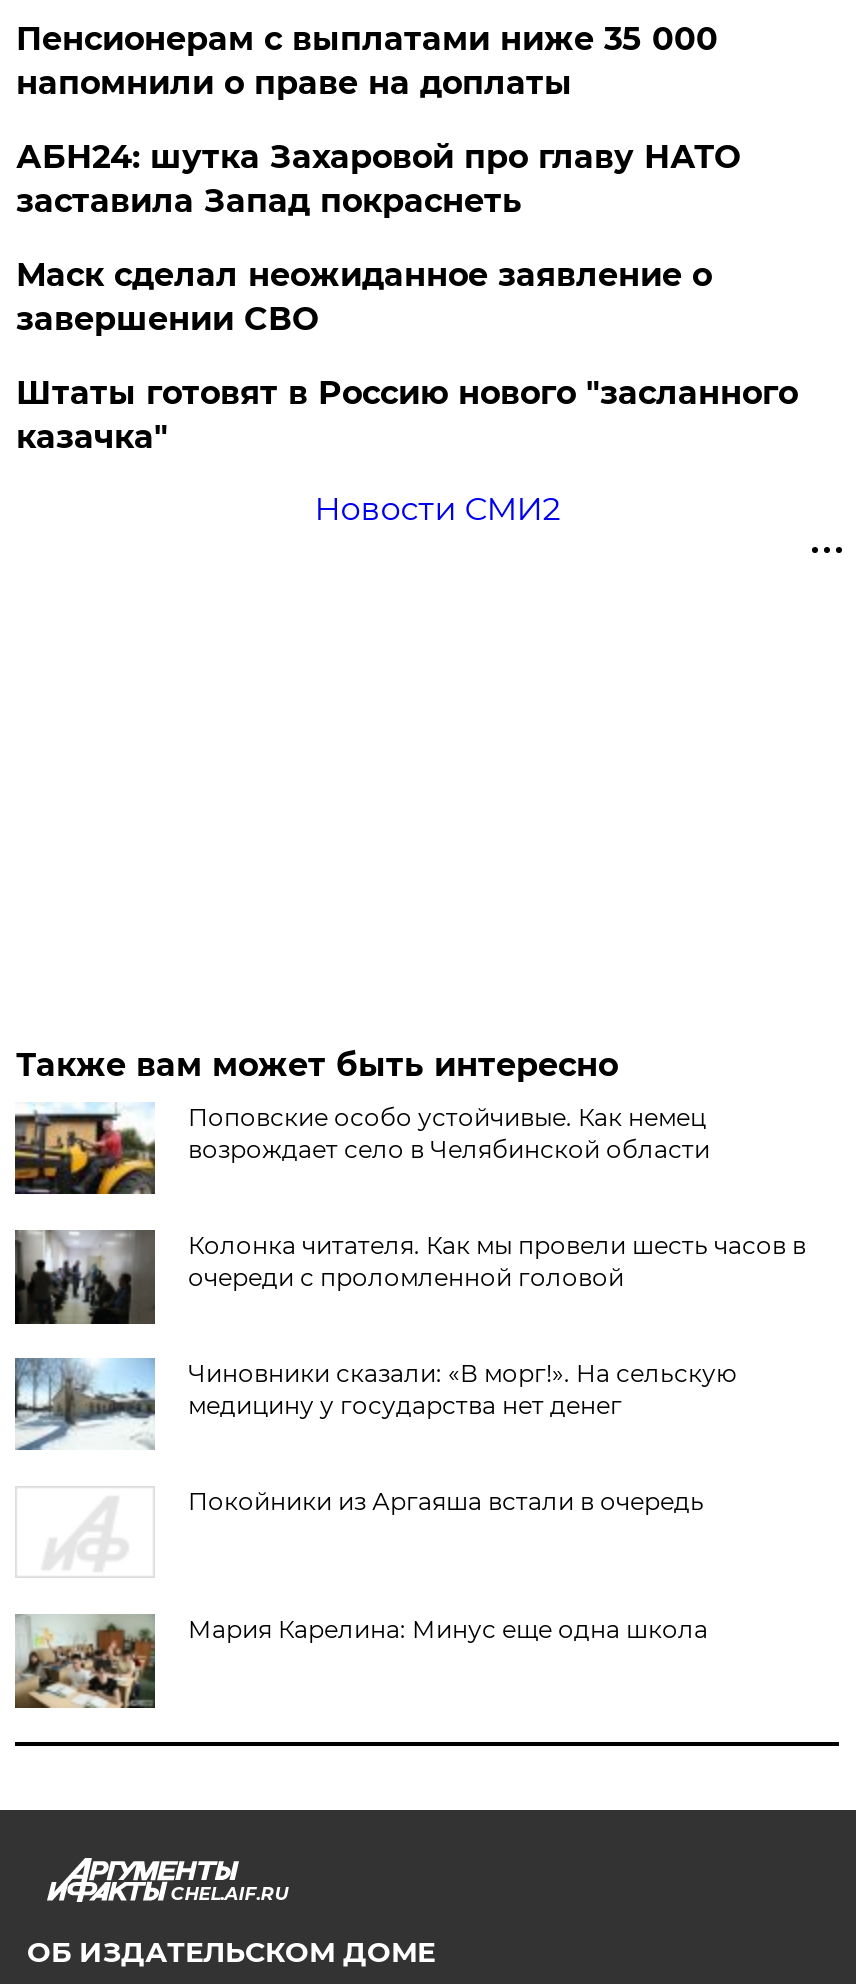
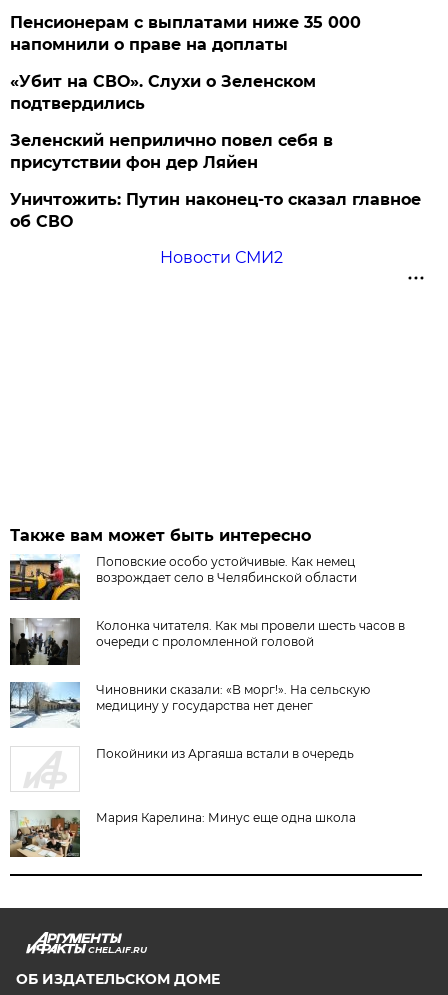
- АБН24: шутка Захаровой про главу НАТО
- заставила Запад покраснеть
+ «Убит на СВО». Слухи о Зеленском
+ подтвердились

- Маск сделал неожиданное заявление о
- завершении СВО
+ Зеленский неприлично повел cебя в
+ присутствии фон дер Ляйен

- Штаты готовят в Россию нового "засланного
- казачка"
+ Уничтожить: Путин наконец-то сказал главное
+ об СВО
